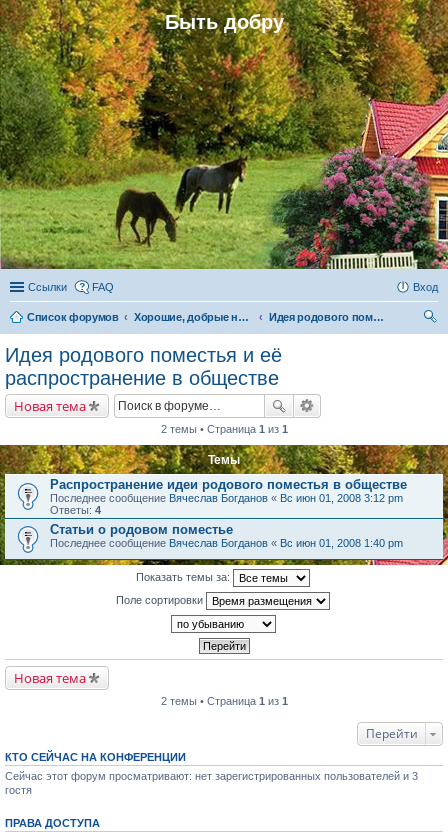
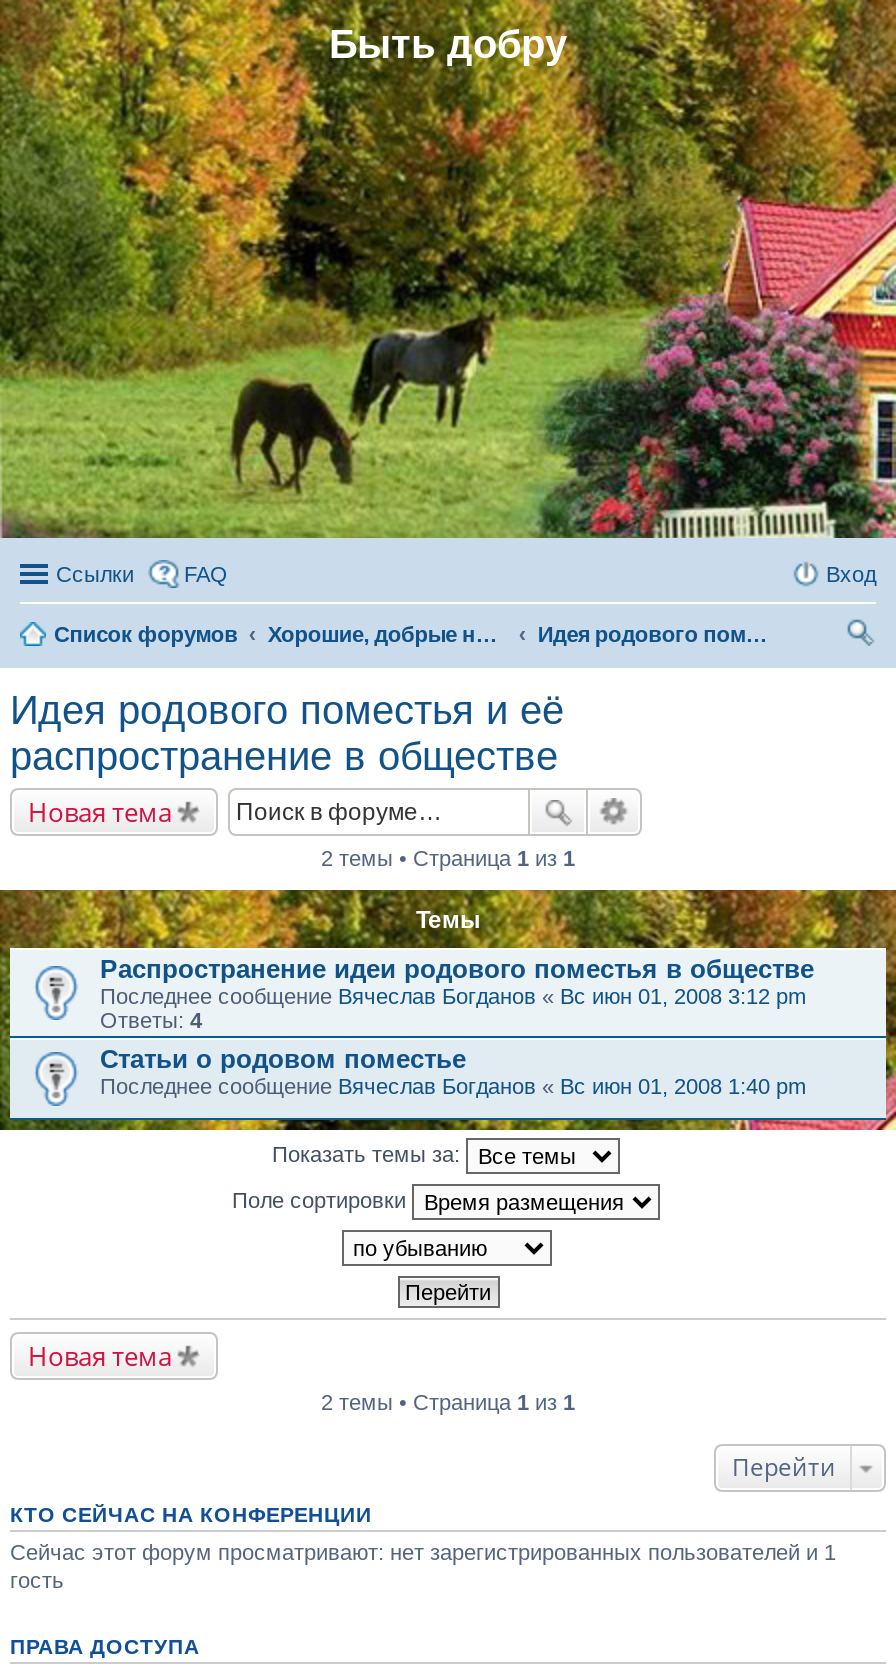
- Сейчас этот форум просматривают: нет зарегистрированных пользователей и 3
- гостя
+ Сейчас этот форум просматривают: нет зарегистрированных пользователей и 1
+ гость
